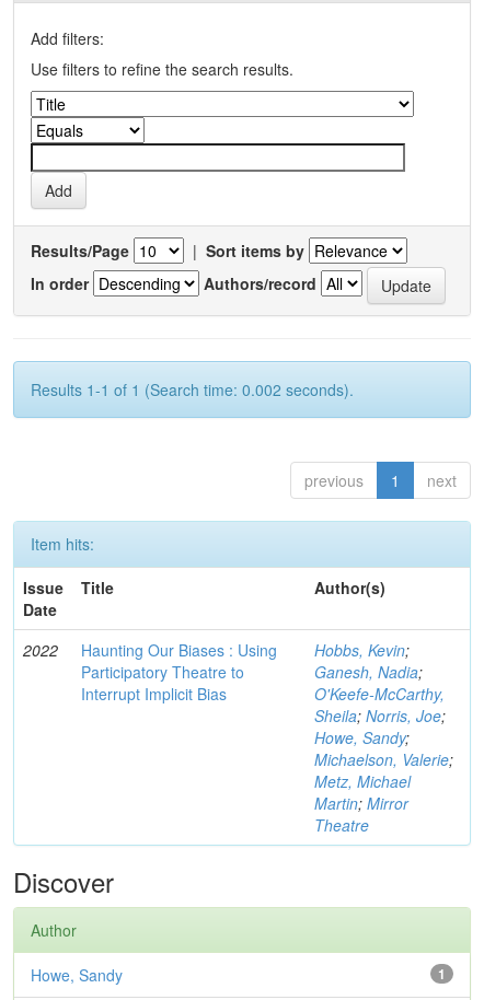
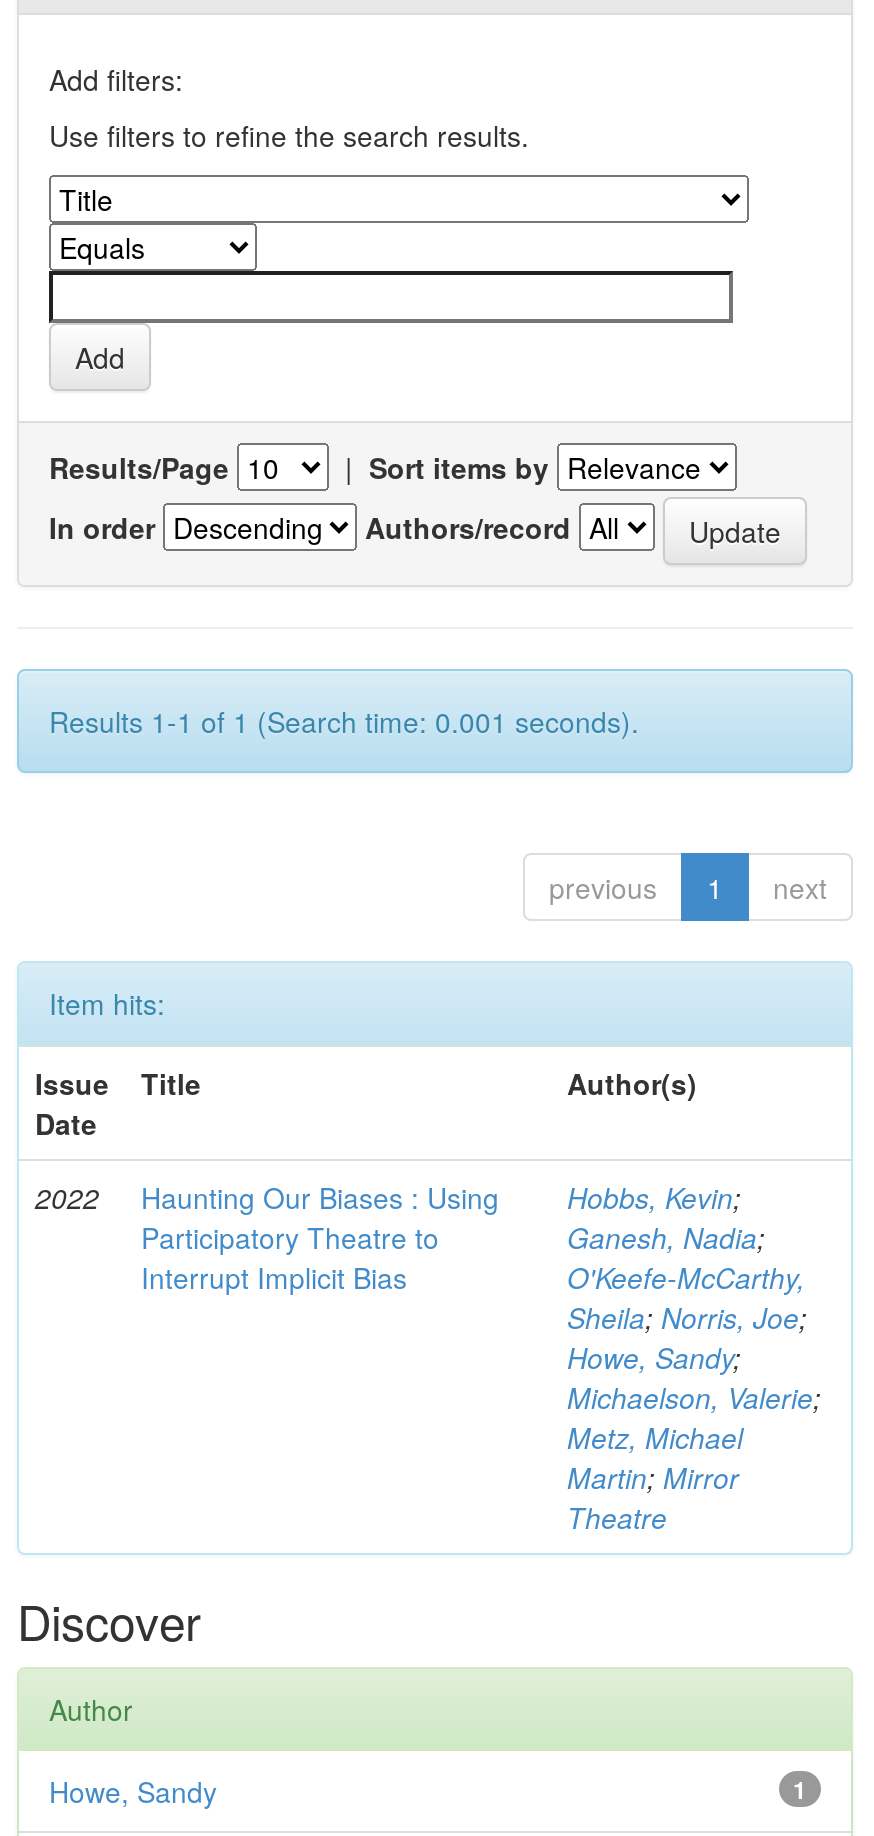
- Results 1-1 of 1 (Search time: 0.002 seconds).
+ Results 1-1 of 1 (Search time: 0.001 seconds).
